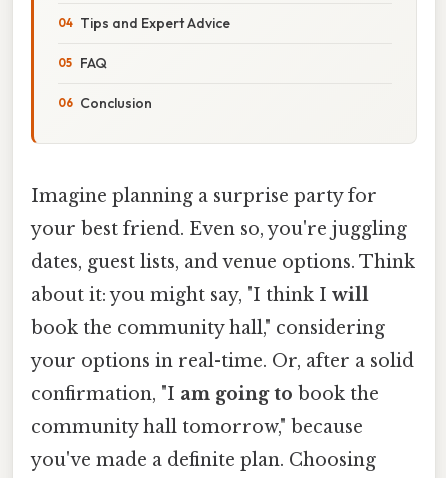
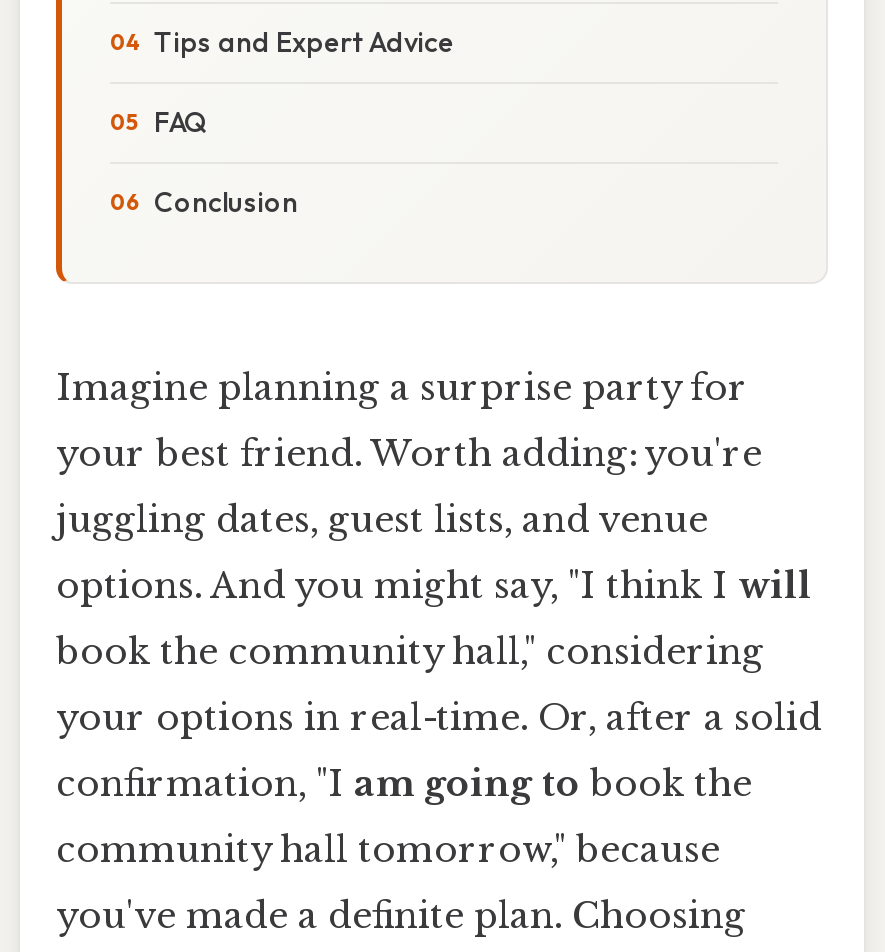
- your best friend. Even so, you're juggling
+ your best friend. Worth adding: you're

- dates, guest lists, and venue options. Think
+ juggling dates, guest lists, and venue

- about it: you might say, "I think I will
+ options. And you might say, "I think I will
